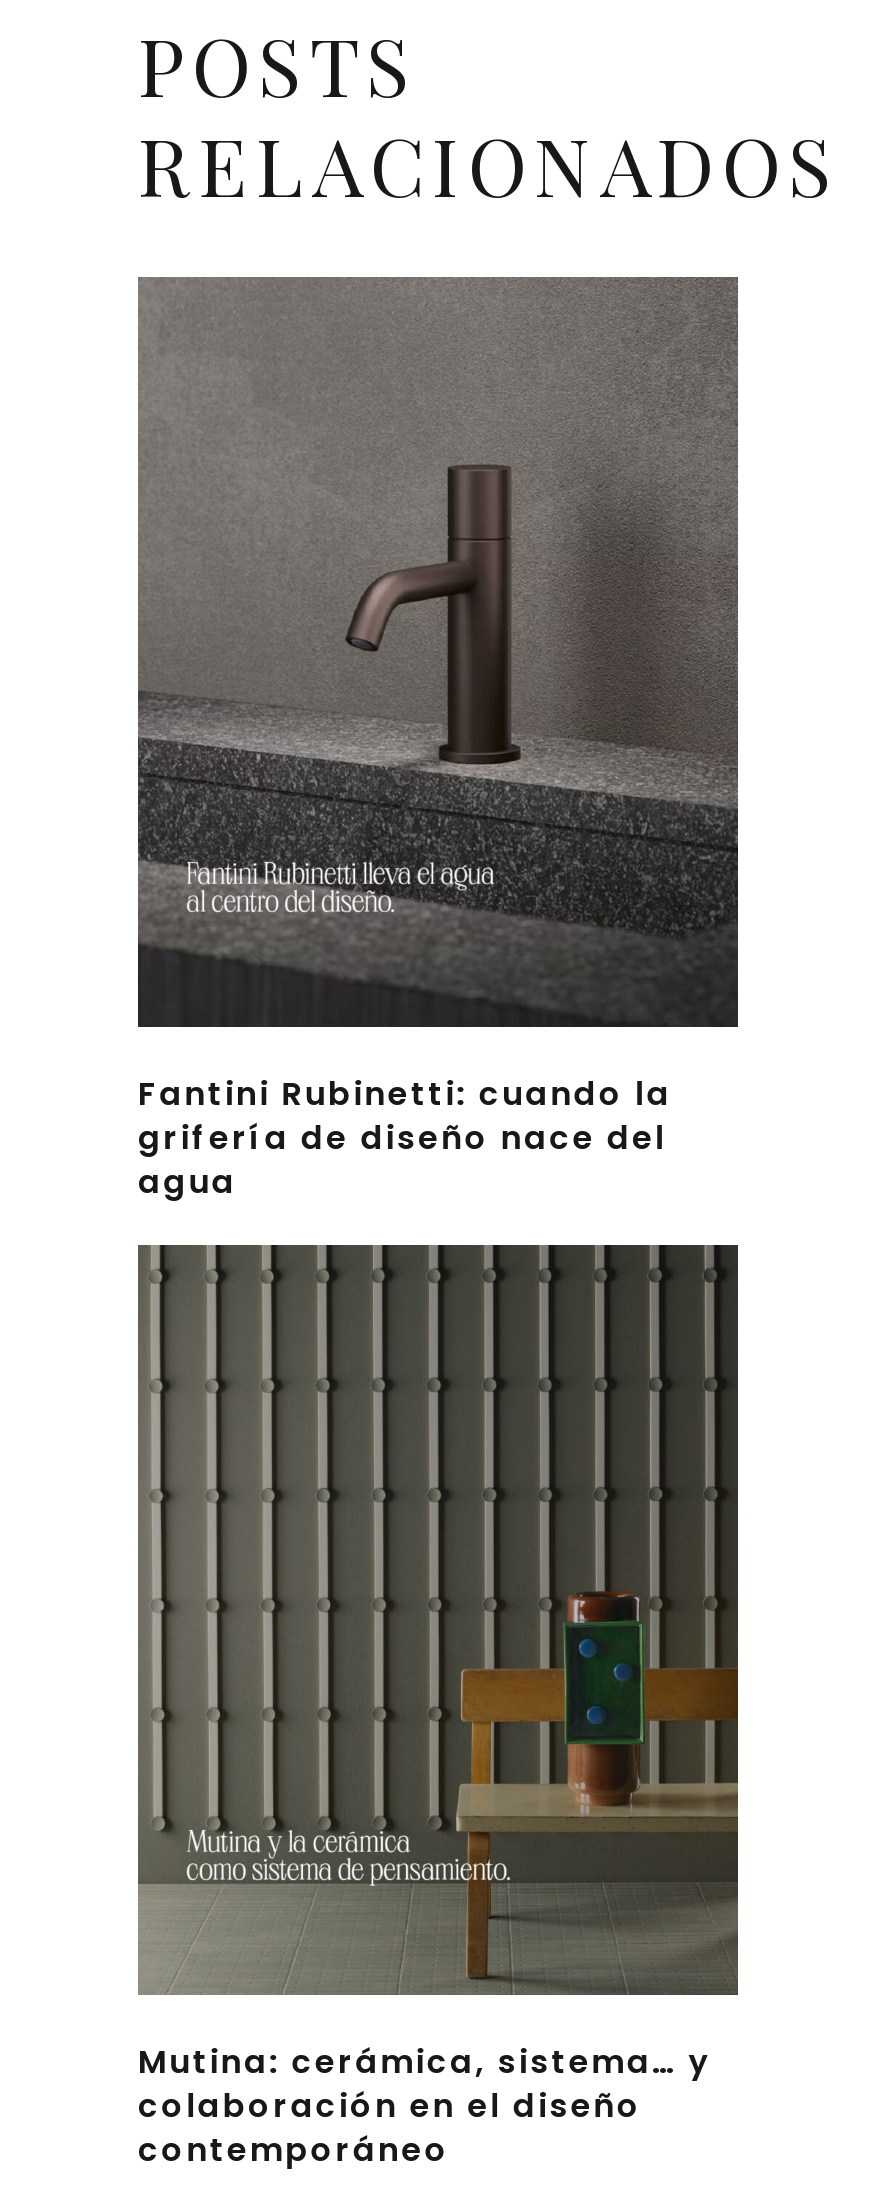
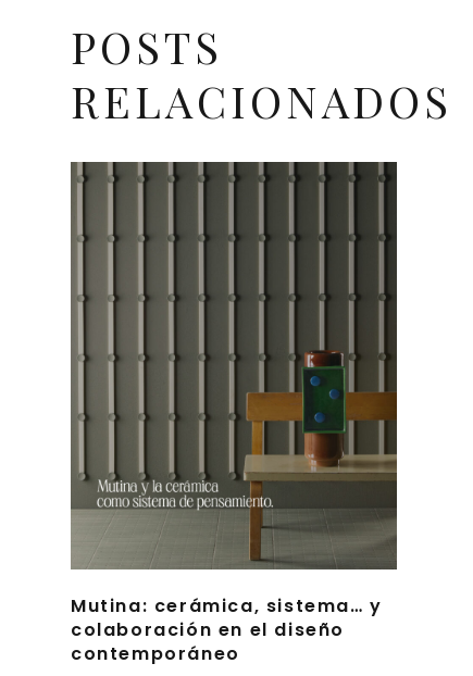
- [image]
- Fantini Rubinetti: cuando la
- grifería de diseño nace del
- agua
